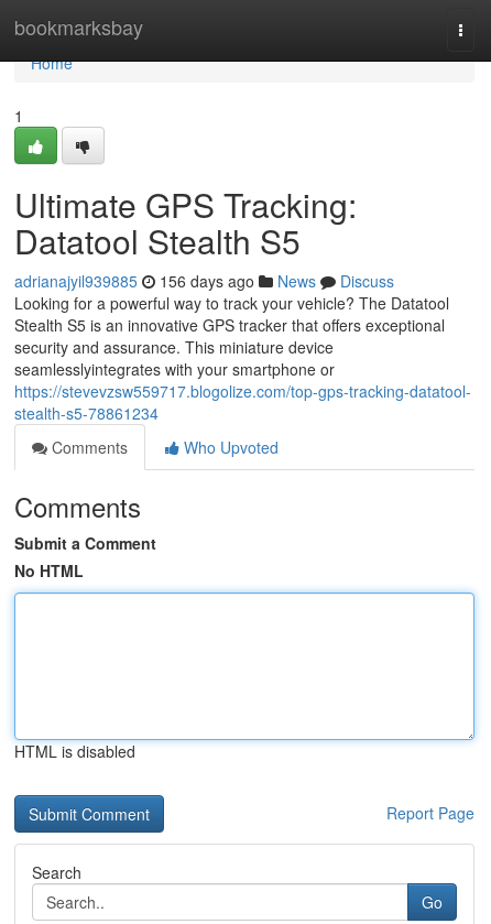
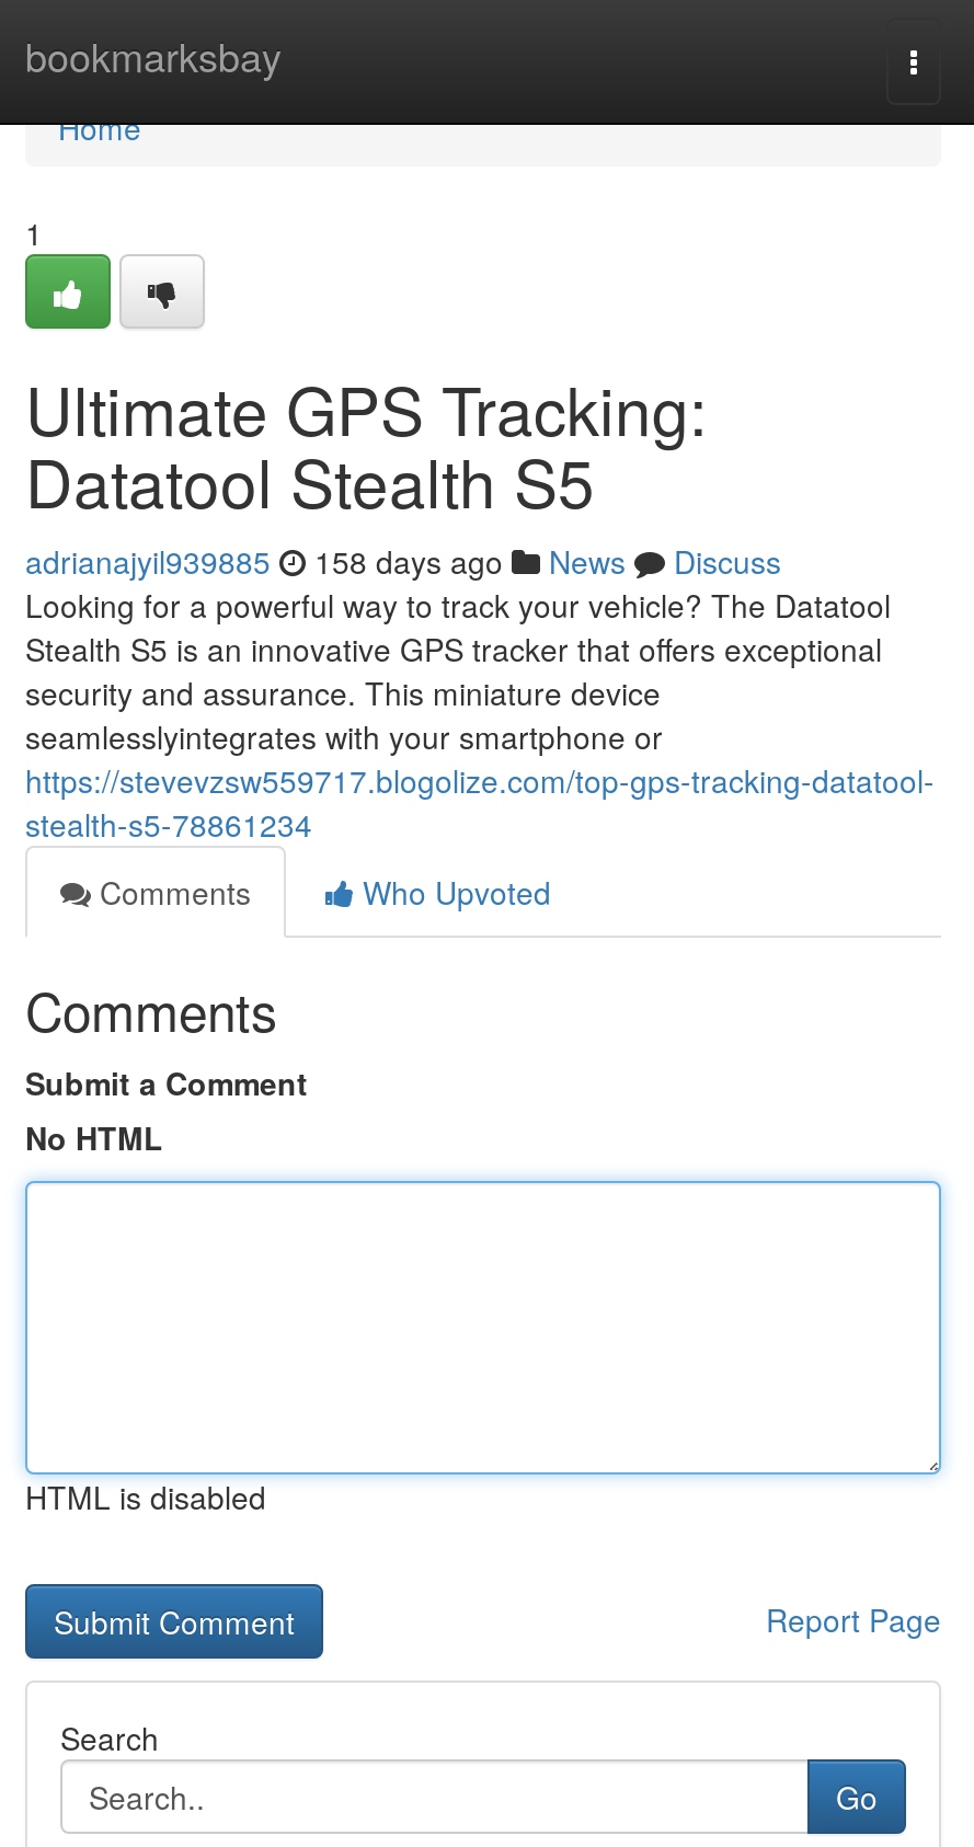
- adrianajyil939885 156 days ago News Discuss
+ adrianajyil939885 158 days ago News Discuss
